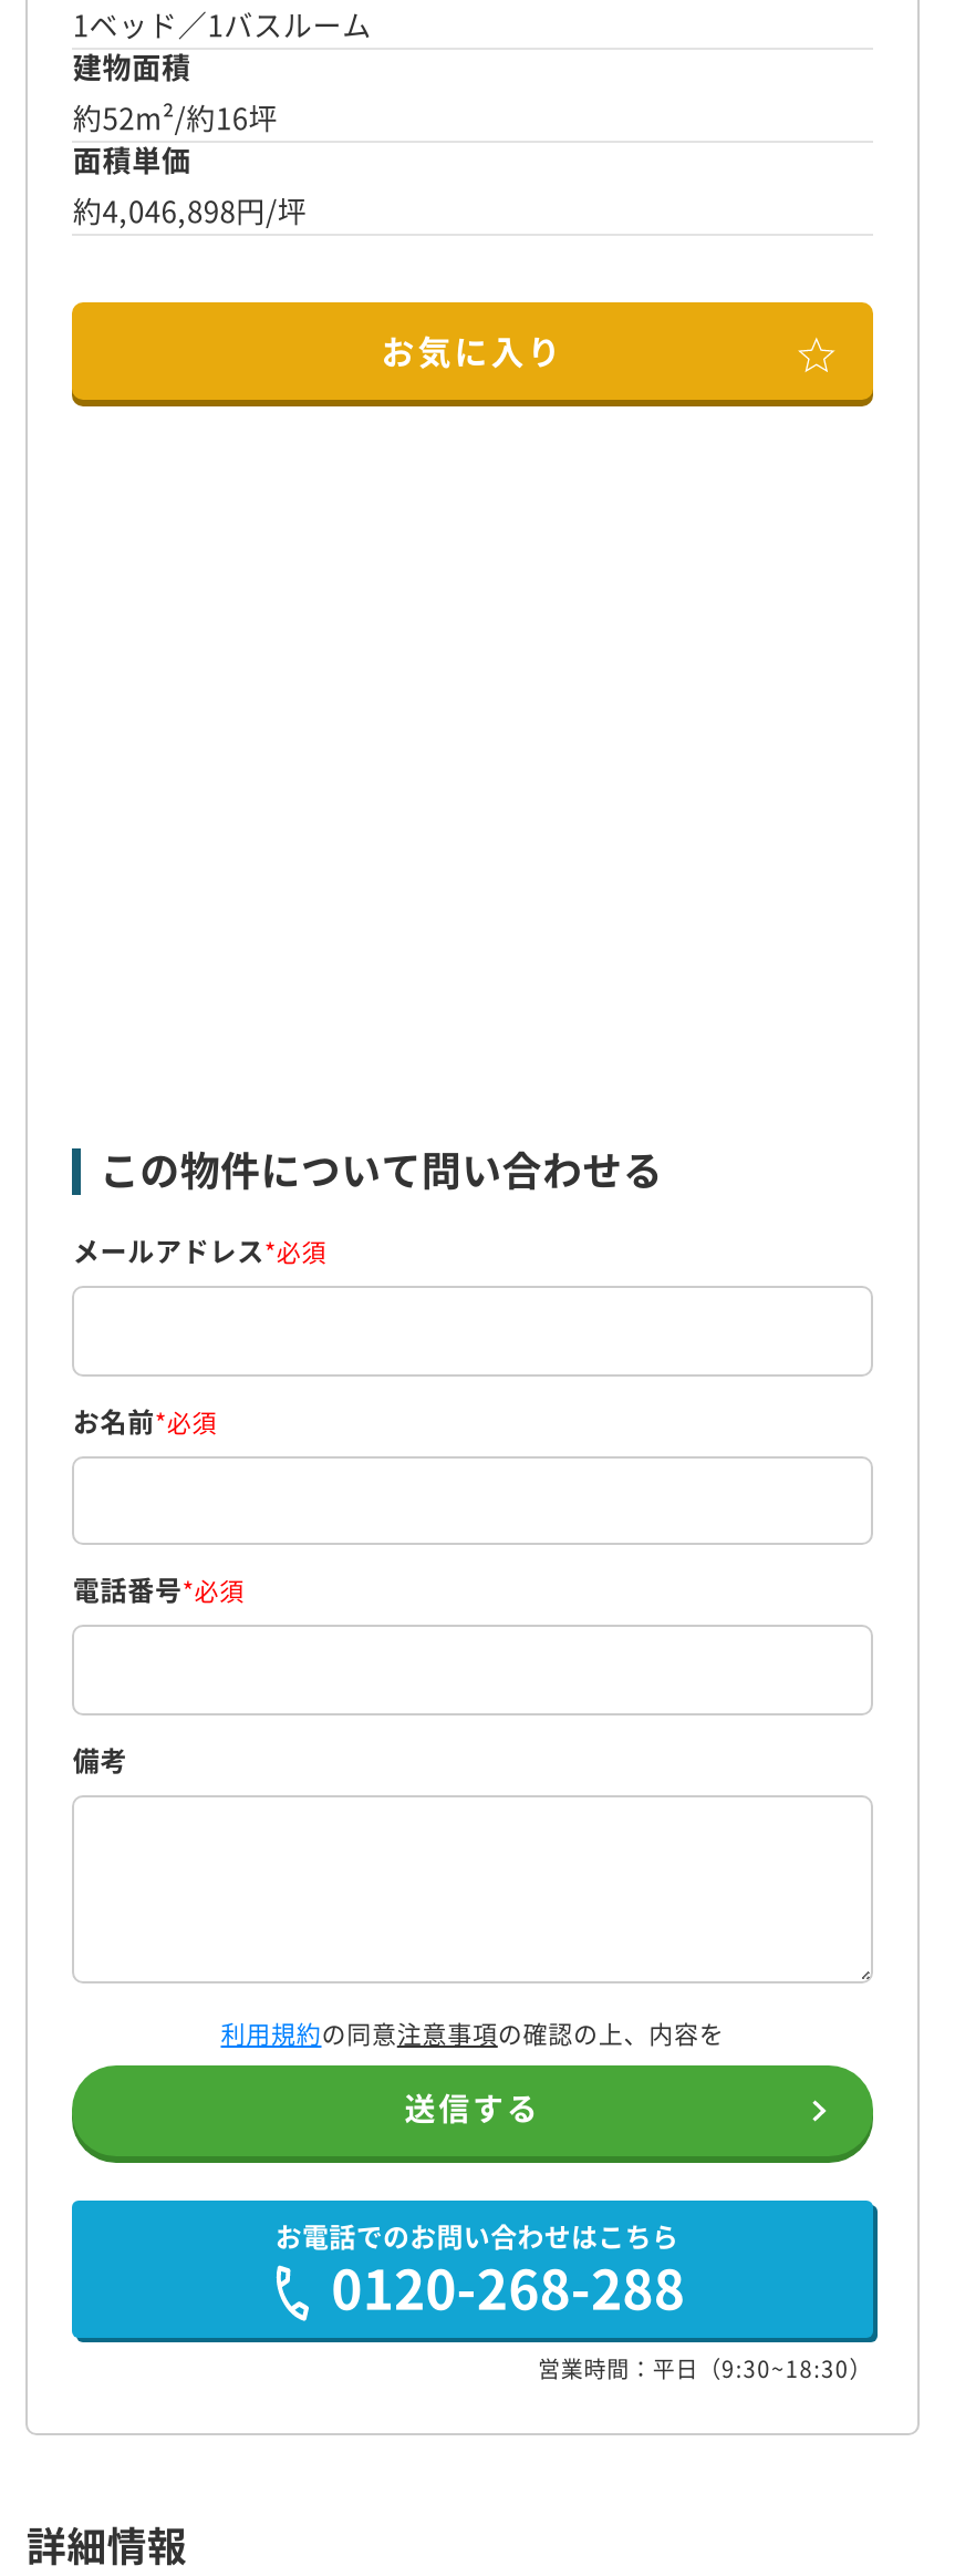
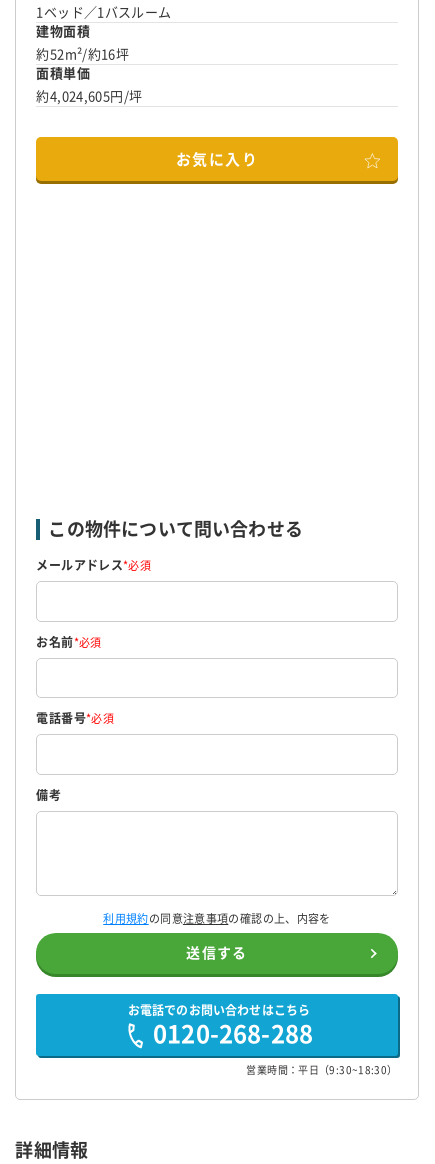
- 約4,046,898円/坪
+ 約4,024,605円/坪
